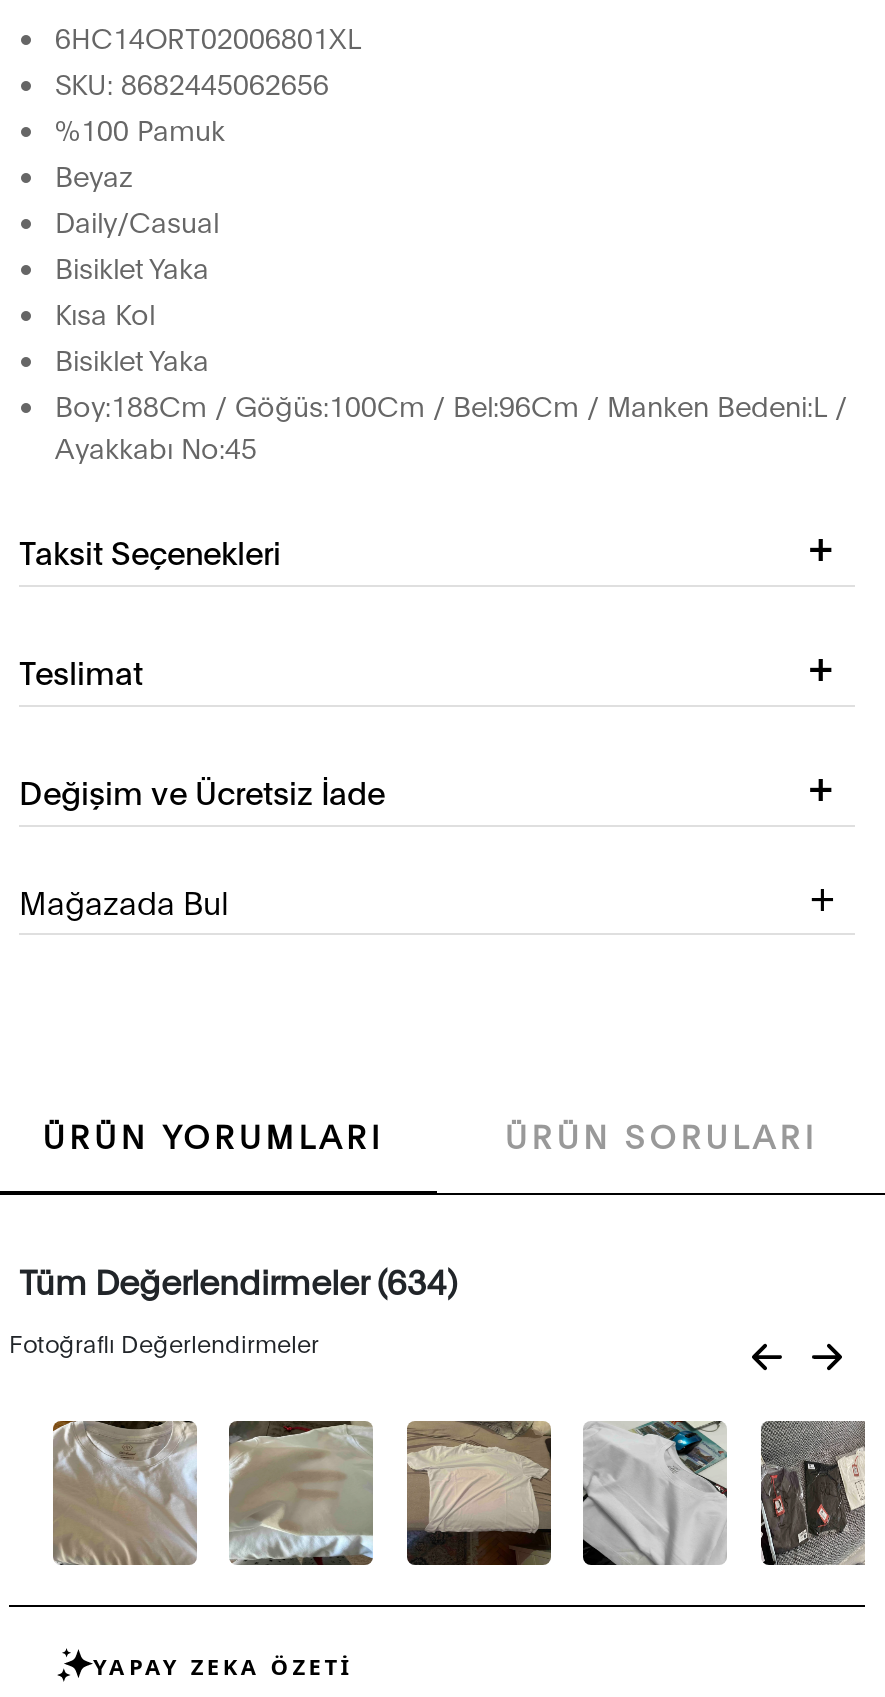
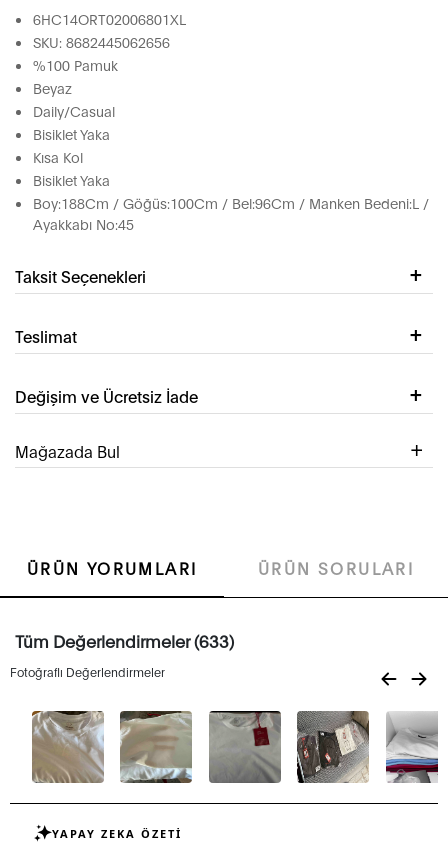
- Tüm Değerlendirmeler (634)
+ Tüm Değerlendirmeler (633)

- [image]
+ [image]

- [image]
+ [image]

- [image]
+ [image]
